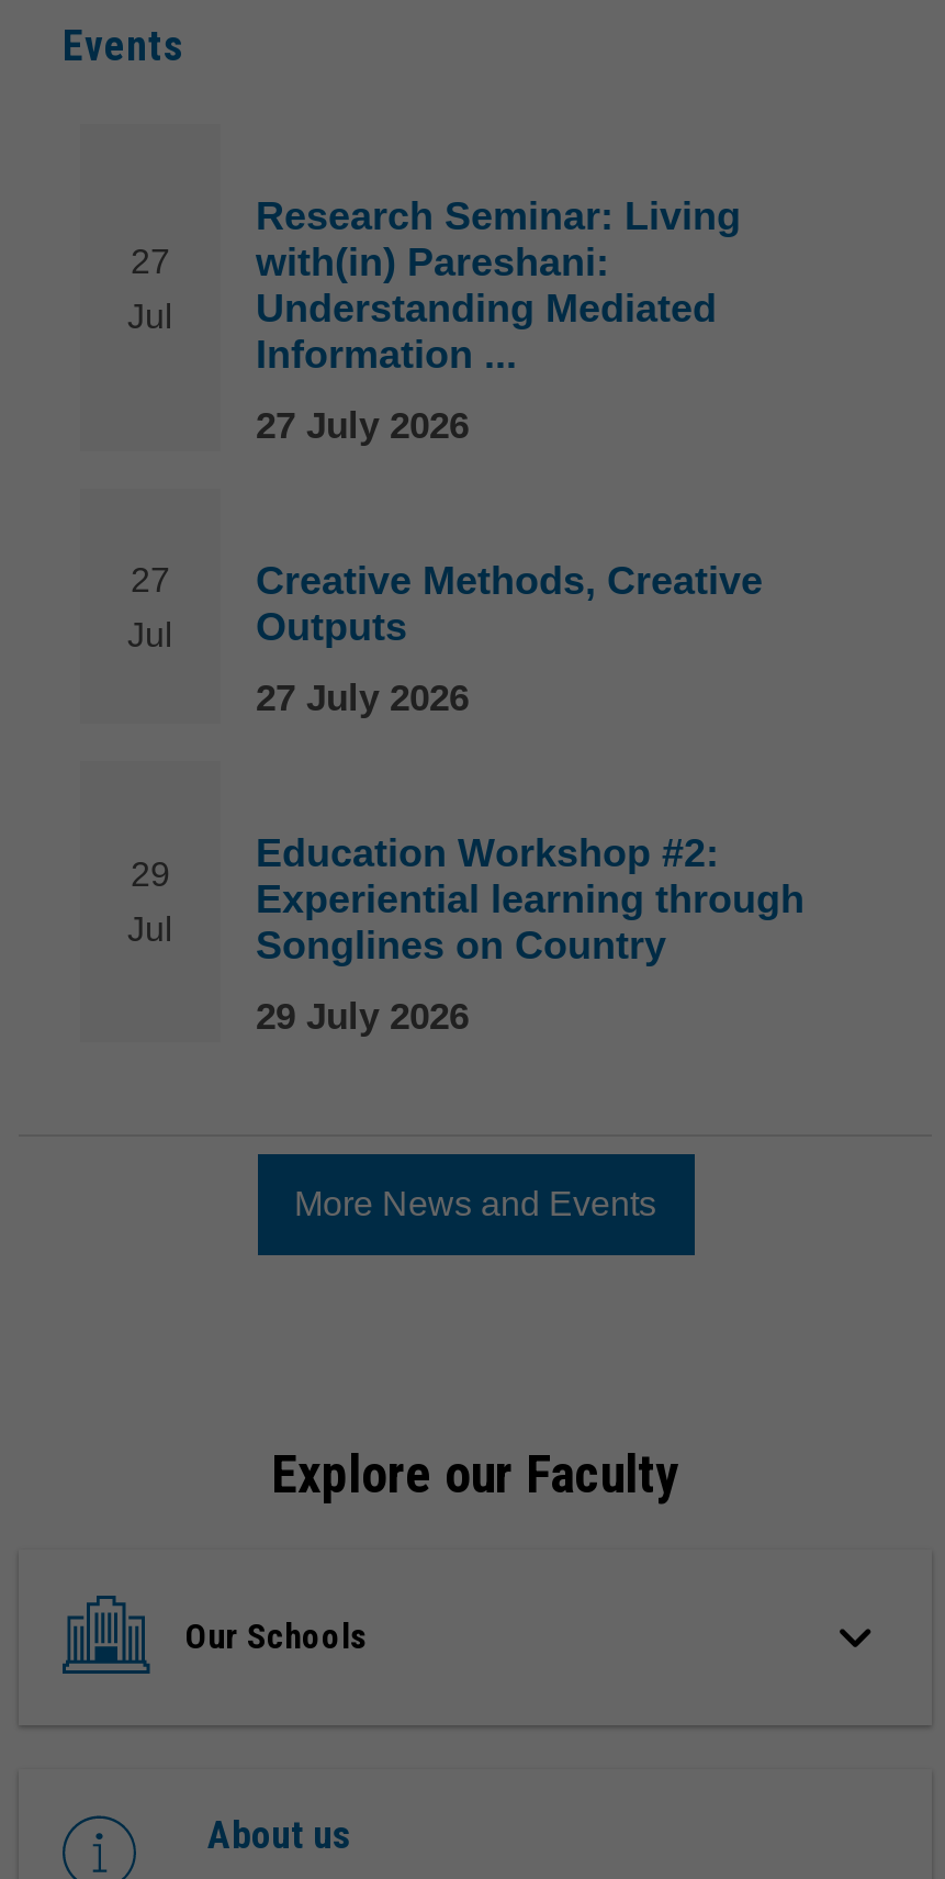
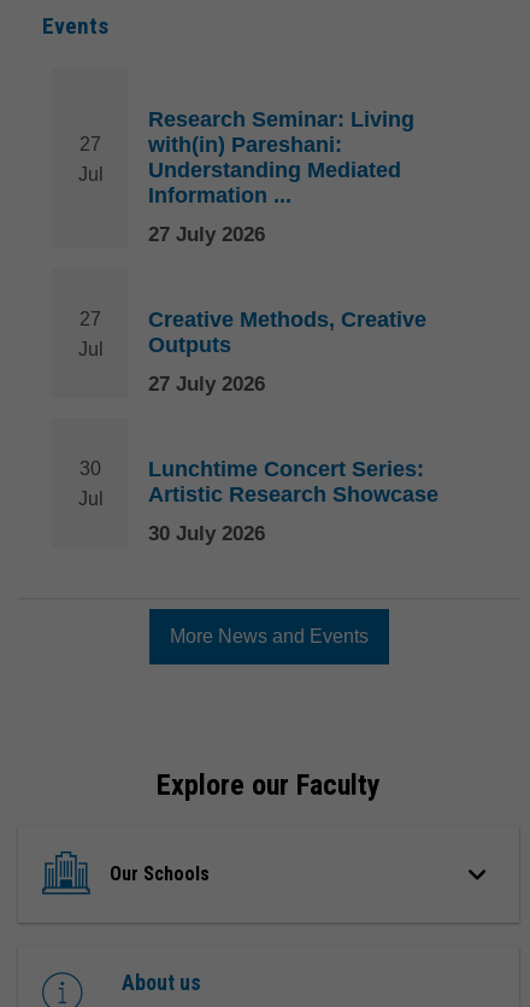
- Education Workshop #2:
- Experiential learning through
- Songlines on Country
+ Lunchtime Concert Series:
+ Artistic Research Showcase

- 29
+ 30

- 29 July 2026
+ 30 July 2026
